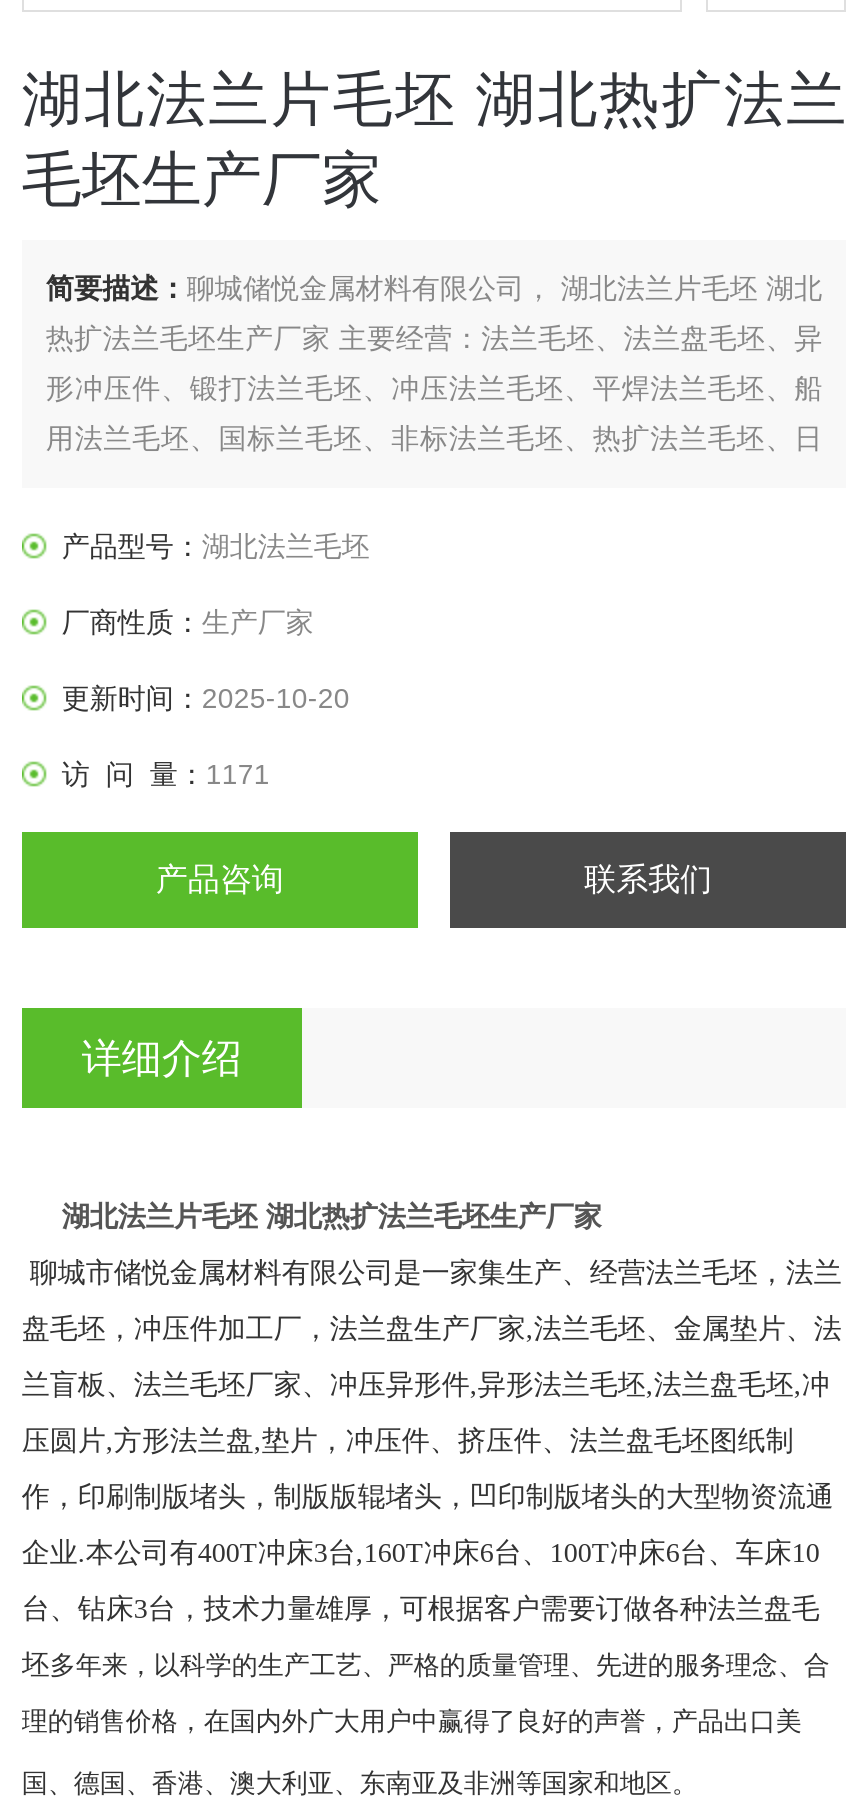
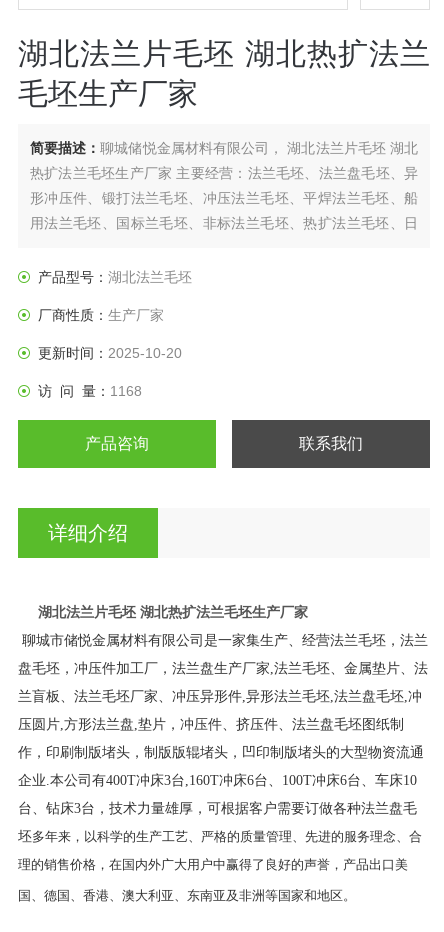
- 访 问 量：1171
+ 访 问 量：1168
